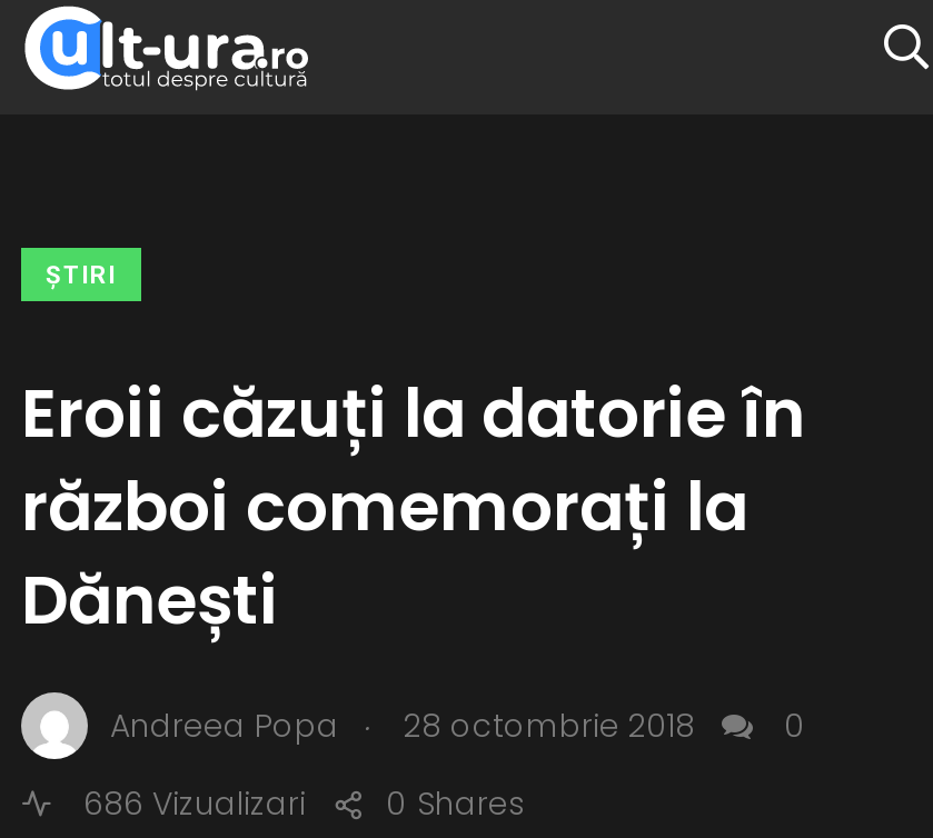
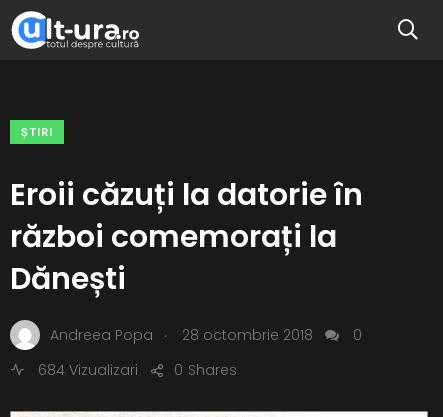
- 686 Vizualizari 0 Shares
+ 684 Vizualizari 0 Shares
